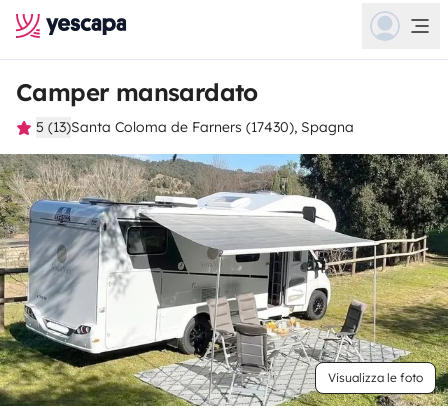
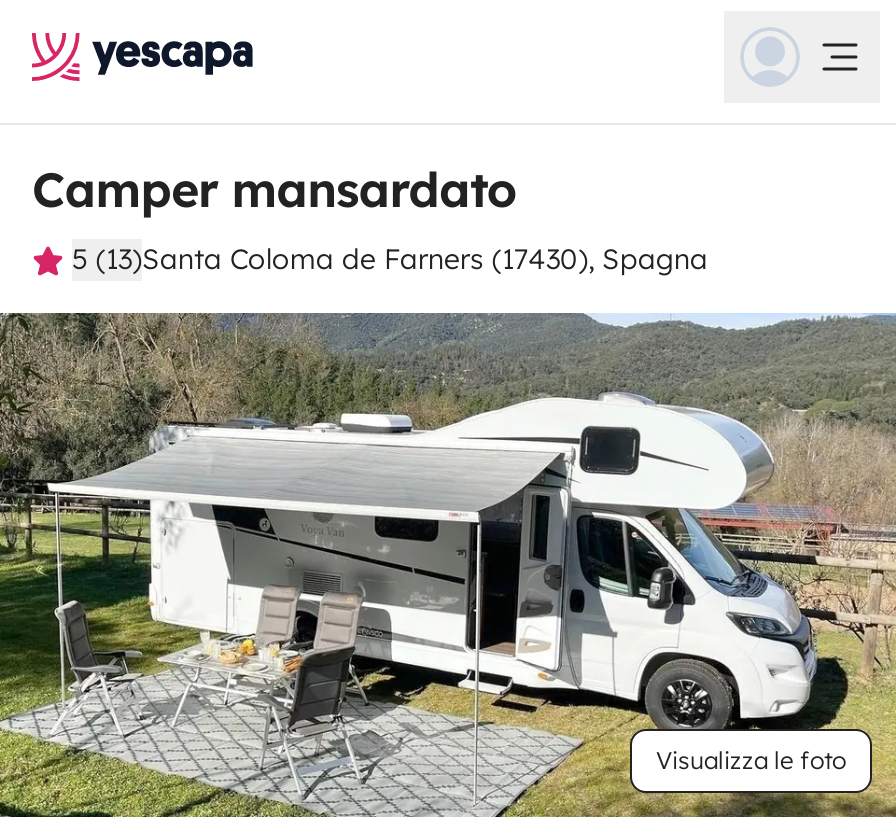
- [image]
+ [image]
